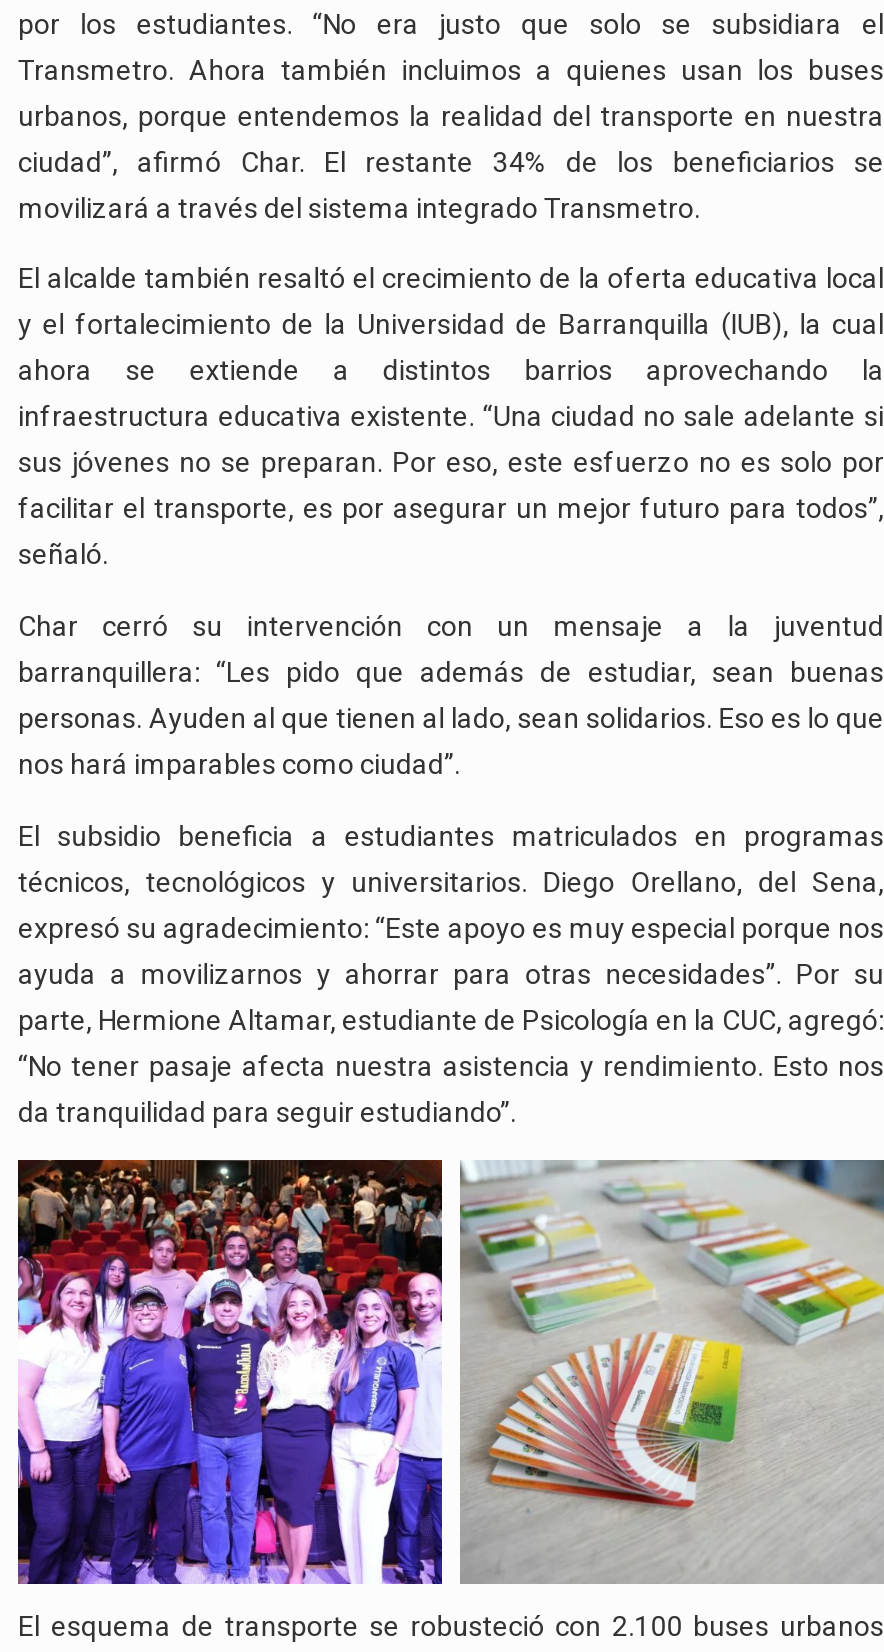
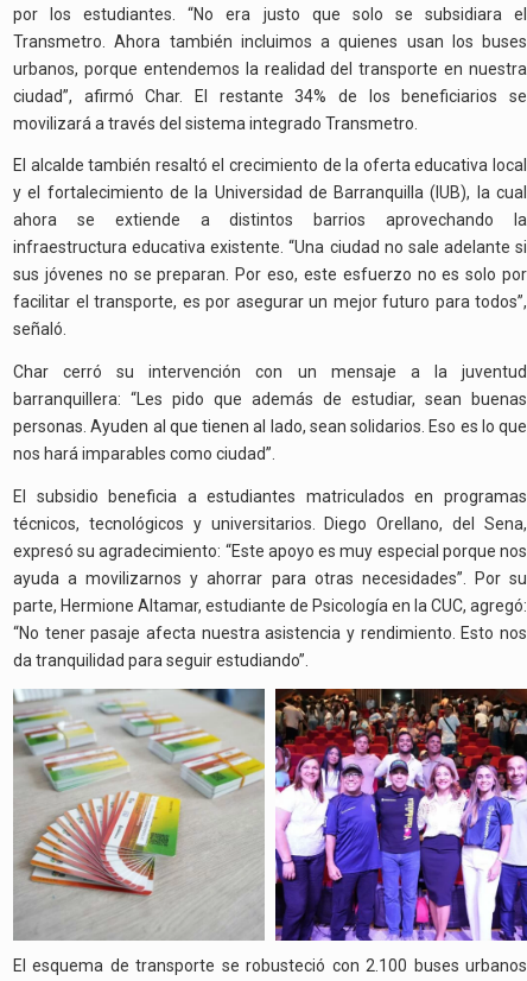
- [image]
+ [image]

- [image]
+ [image]
